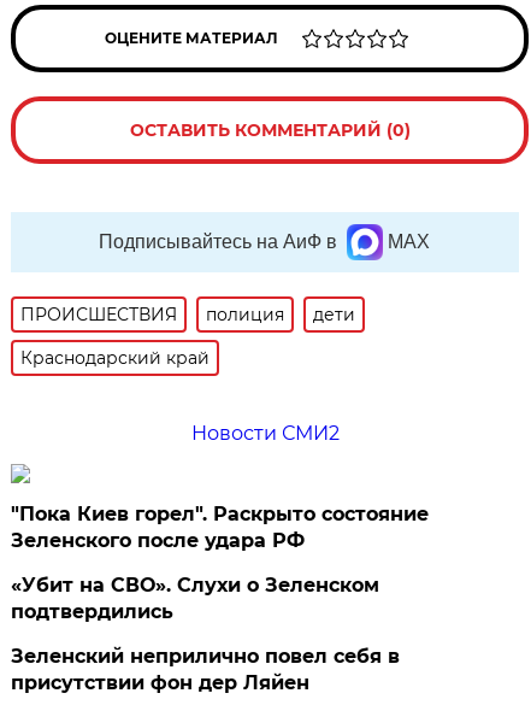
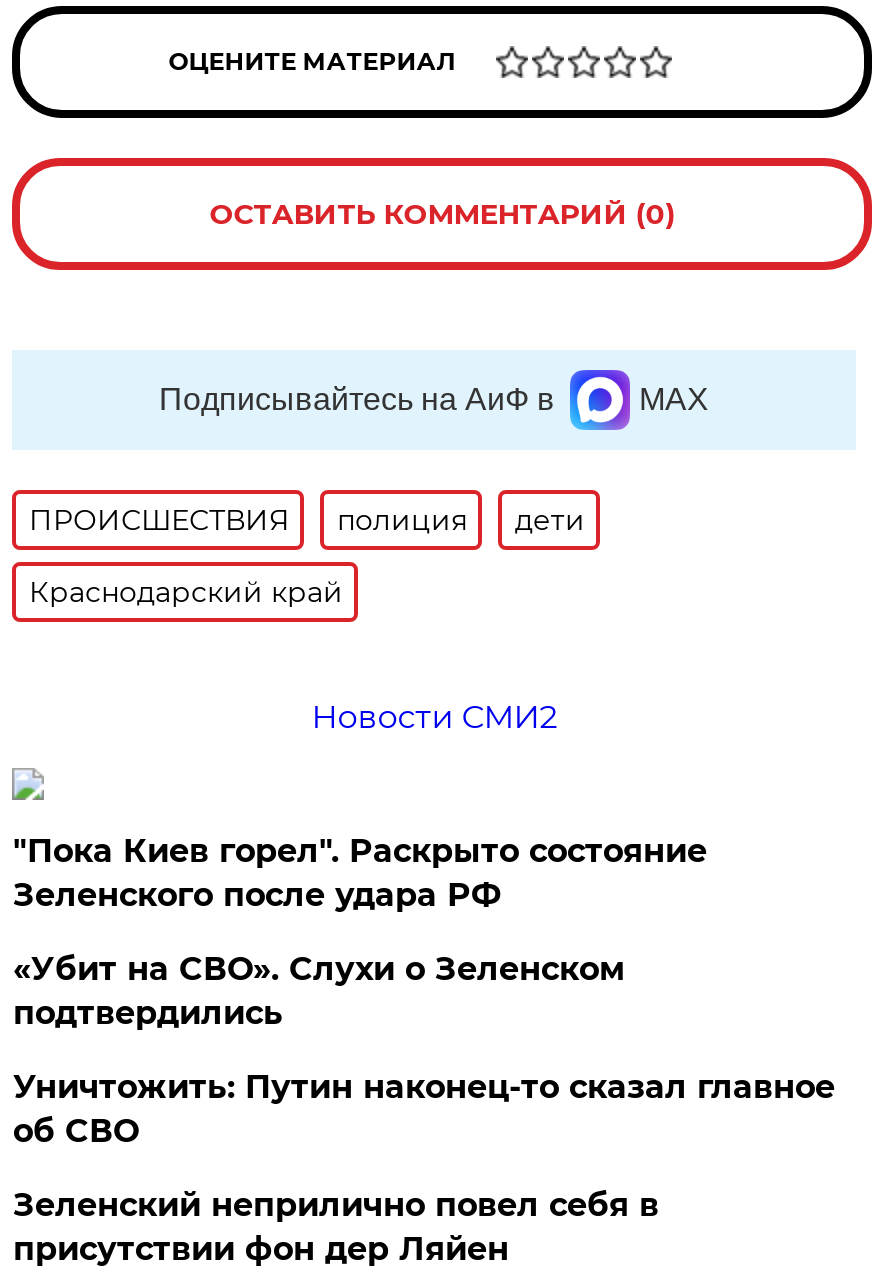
+ Уничтожить: Путин наконец-то сказал главное
+ об СВО
